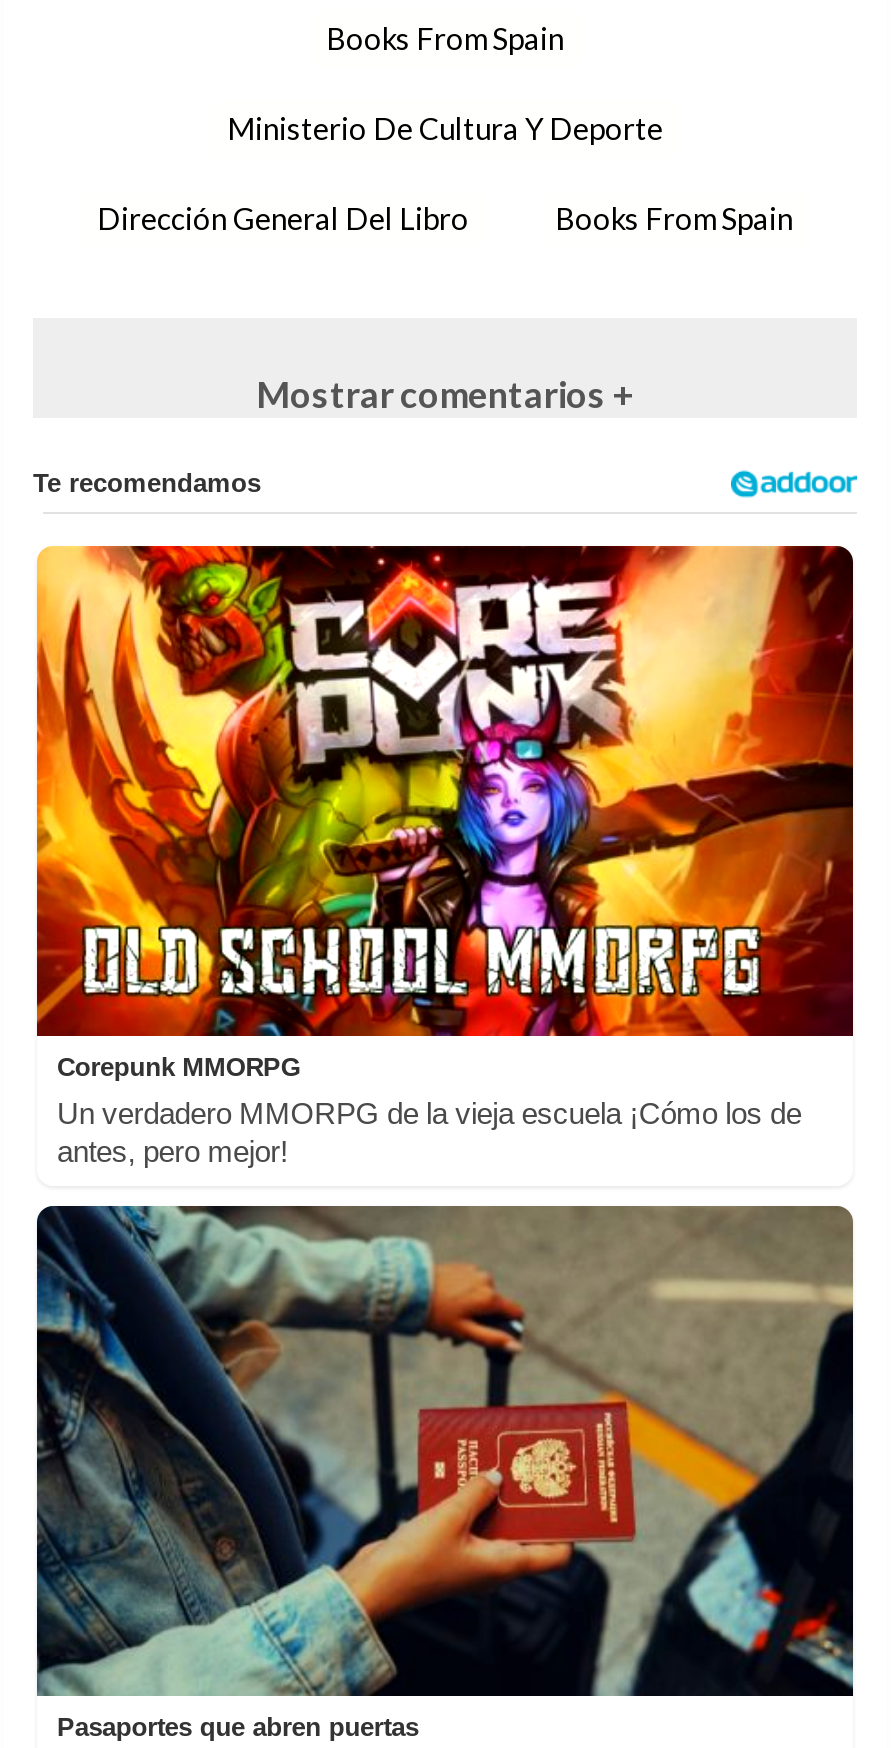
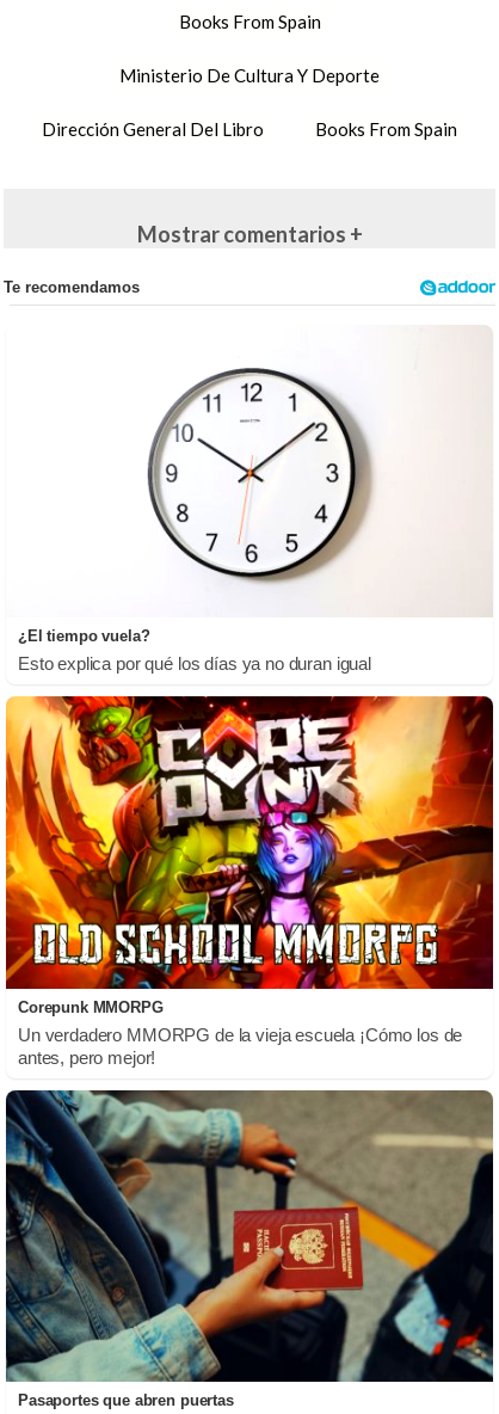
+ [image]
+ ¿El tiempo vuela?
+ Esto explica por qué los días ya no duran igual
